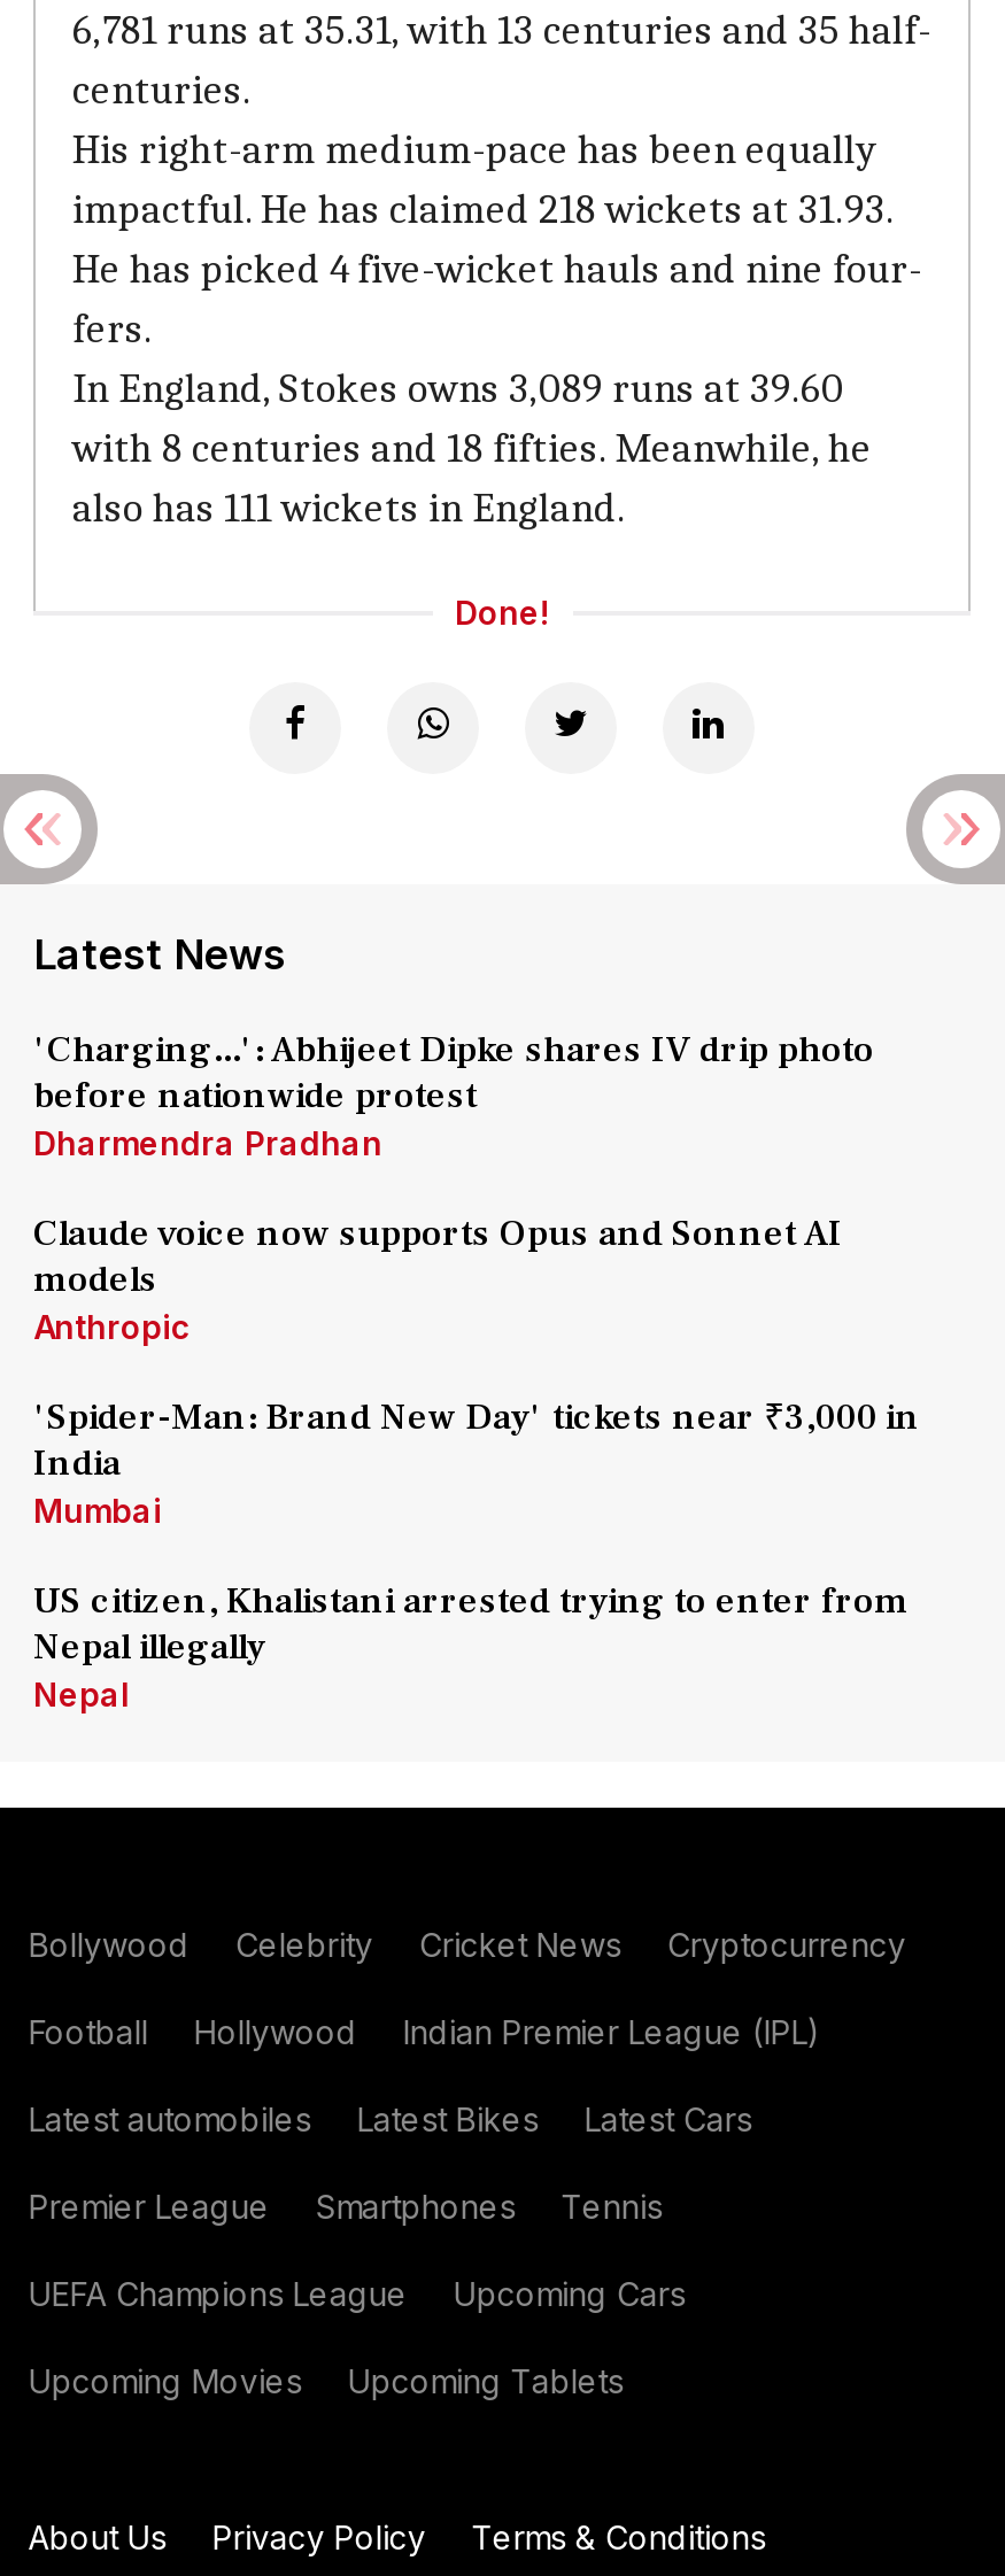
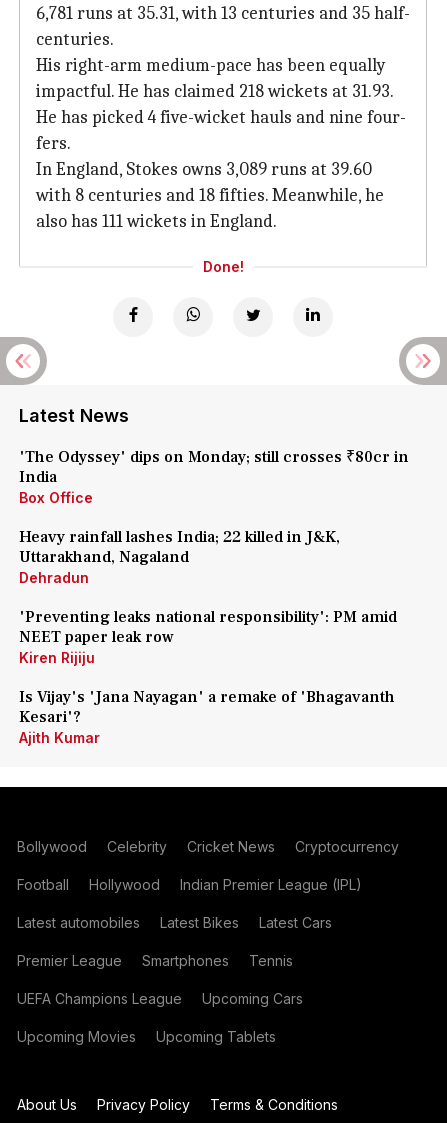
- 'Charging...': Abhijeet Dipke shares IV drip photo
- before nationwide protest
- Dharmendra Pradhan
- Claude voice now supports Opus and Sonnet AI
- models
- Anthropic
- 'Spider-Man: Brand New Day' tickets near ₹3,000 in
+ 'The Odyssey' dips on Monday; still crosses ₹80cr in

moved up: India

- Mumbai
- US citizen, Khalistani arrested trying to enter from
- Nepal illegally
- Nepal
+ Box Office
+ Heavy rainfall lashes India; 22 killed in J&K,
+ Uttarakhand, Nagaland
+ Dehradun
+ 'Preventing leaks national responsibility': PM amid
+ NEET paper leak row
+ Kiren Rijiju
+ Is Vijay's 'Jana Nayagan' a remake of 'Bhagavanth
+ Kesari'?
+ Ajith Kumar
